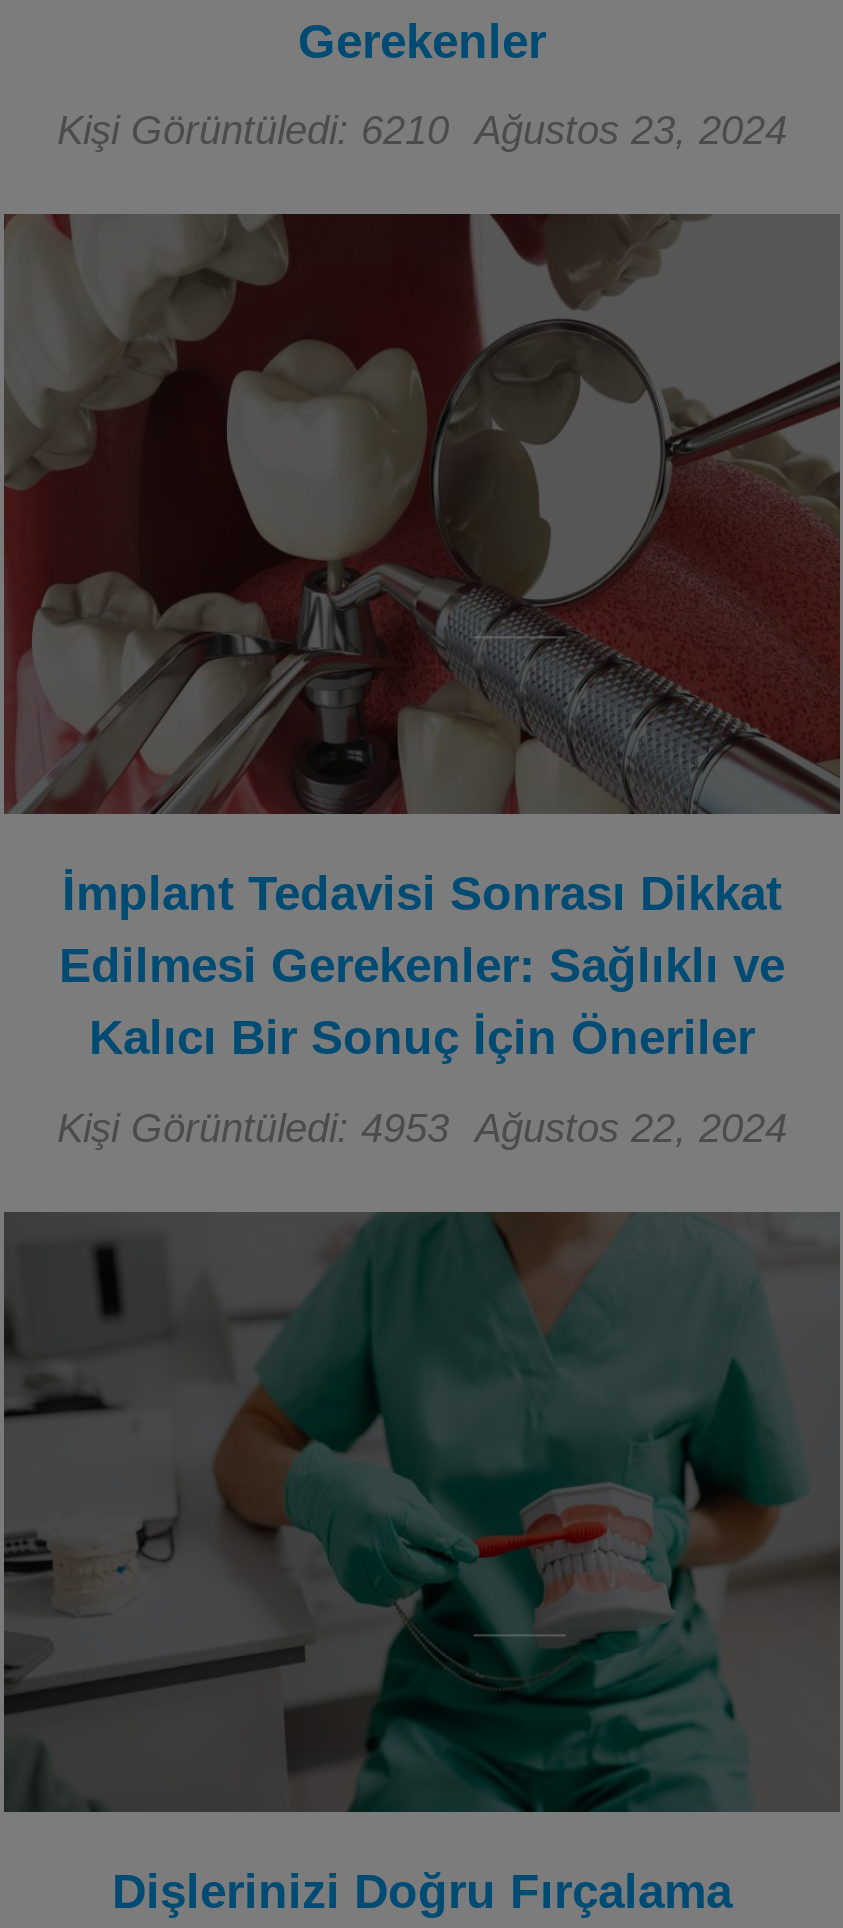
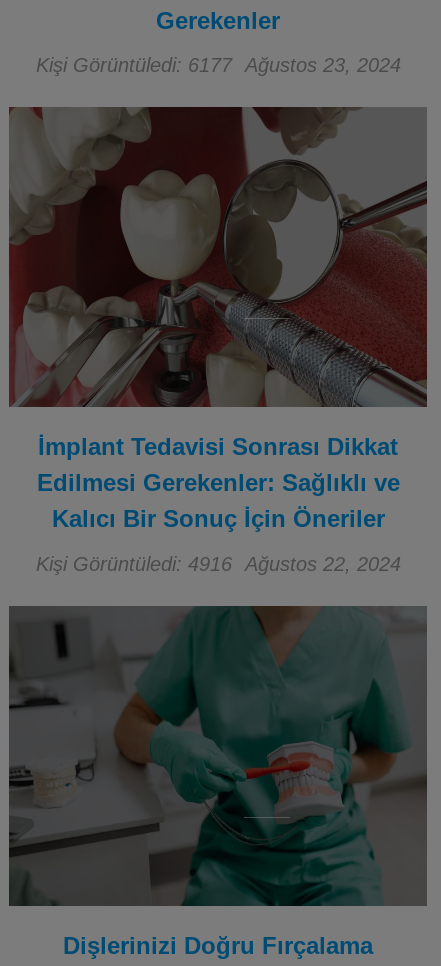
- Kişi Görüntüledi: 6210 Ağustos 23, 2024
+ Kişi Görüntüledi: 6177 Ağustos 23, 2024

- Kişi Görüntüledi: 4953 Ağustos 22, 2024
+ Kişi Görüntüledi: 4916 Ağustos 22, 2024
